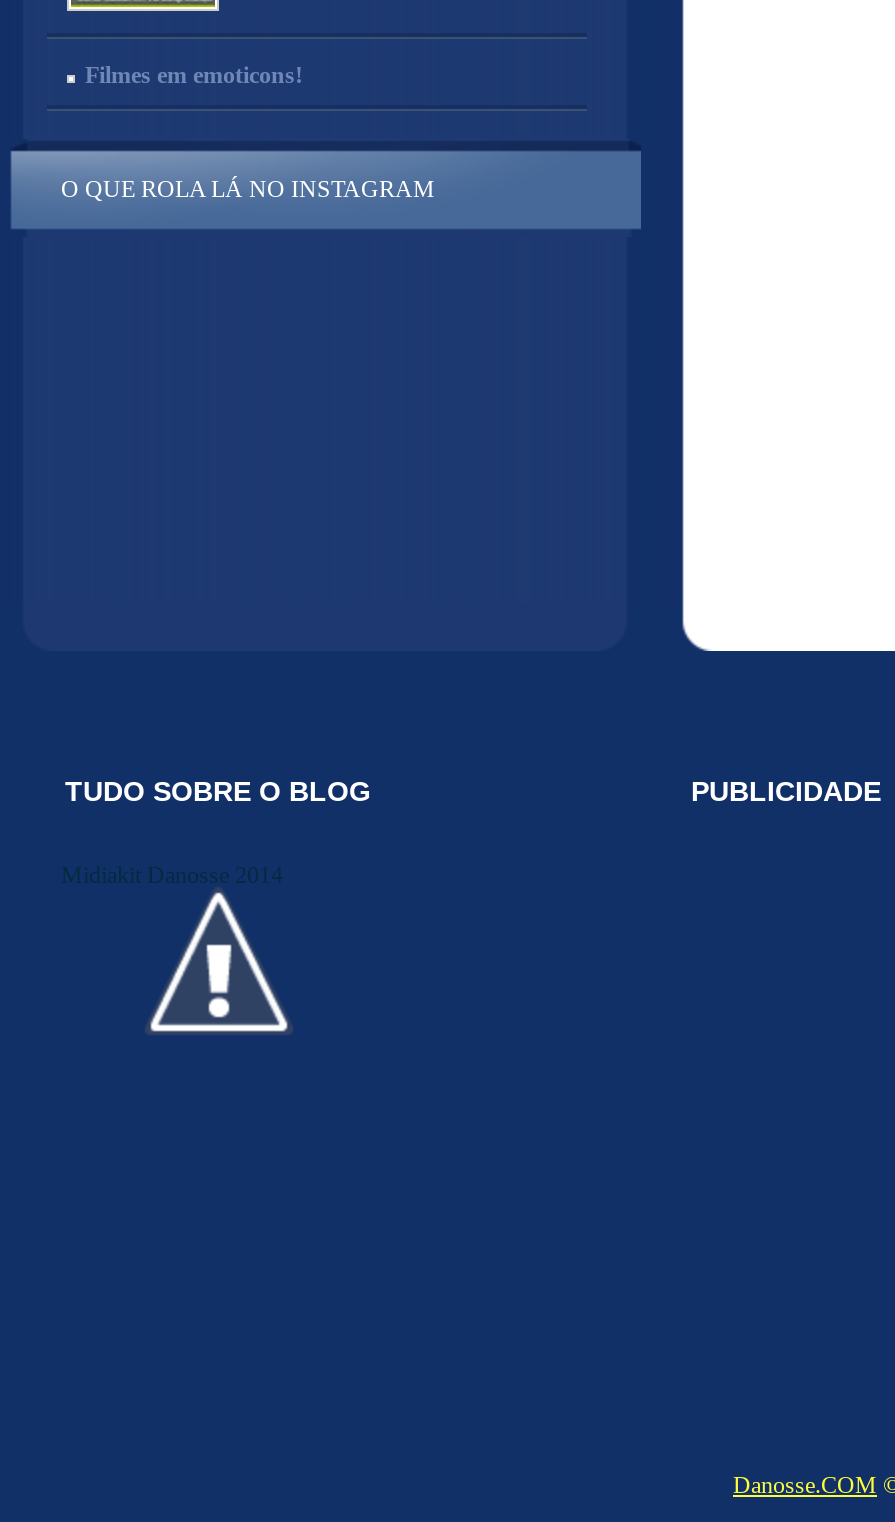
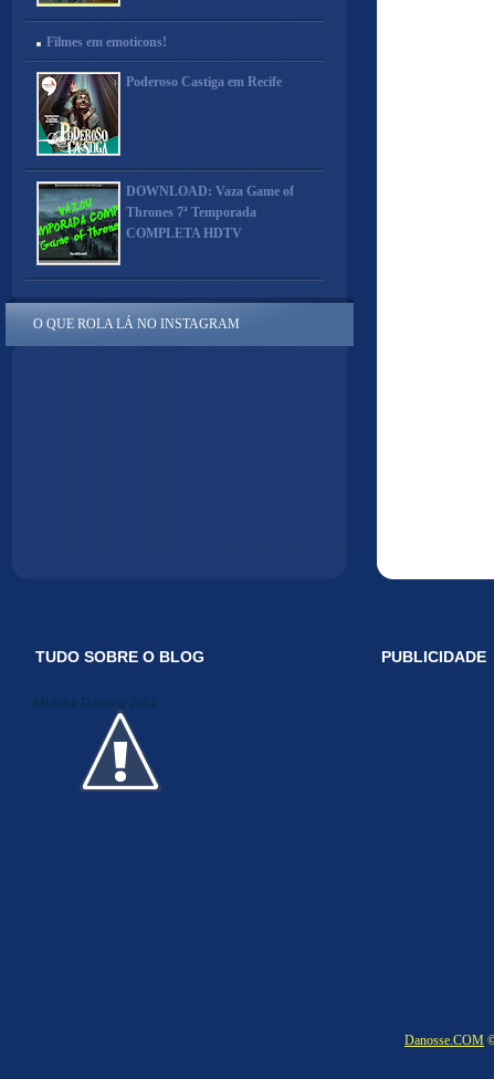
+ [image]
+ DOWNLOAD: Vaza Game of
+ Thrones 7ª Temporada
+ COMPLETA HDTV

+ [image]
+ Poderoso Castiga em Recife
